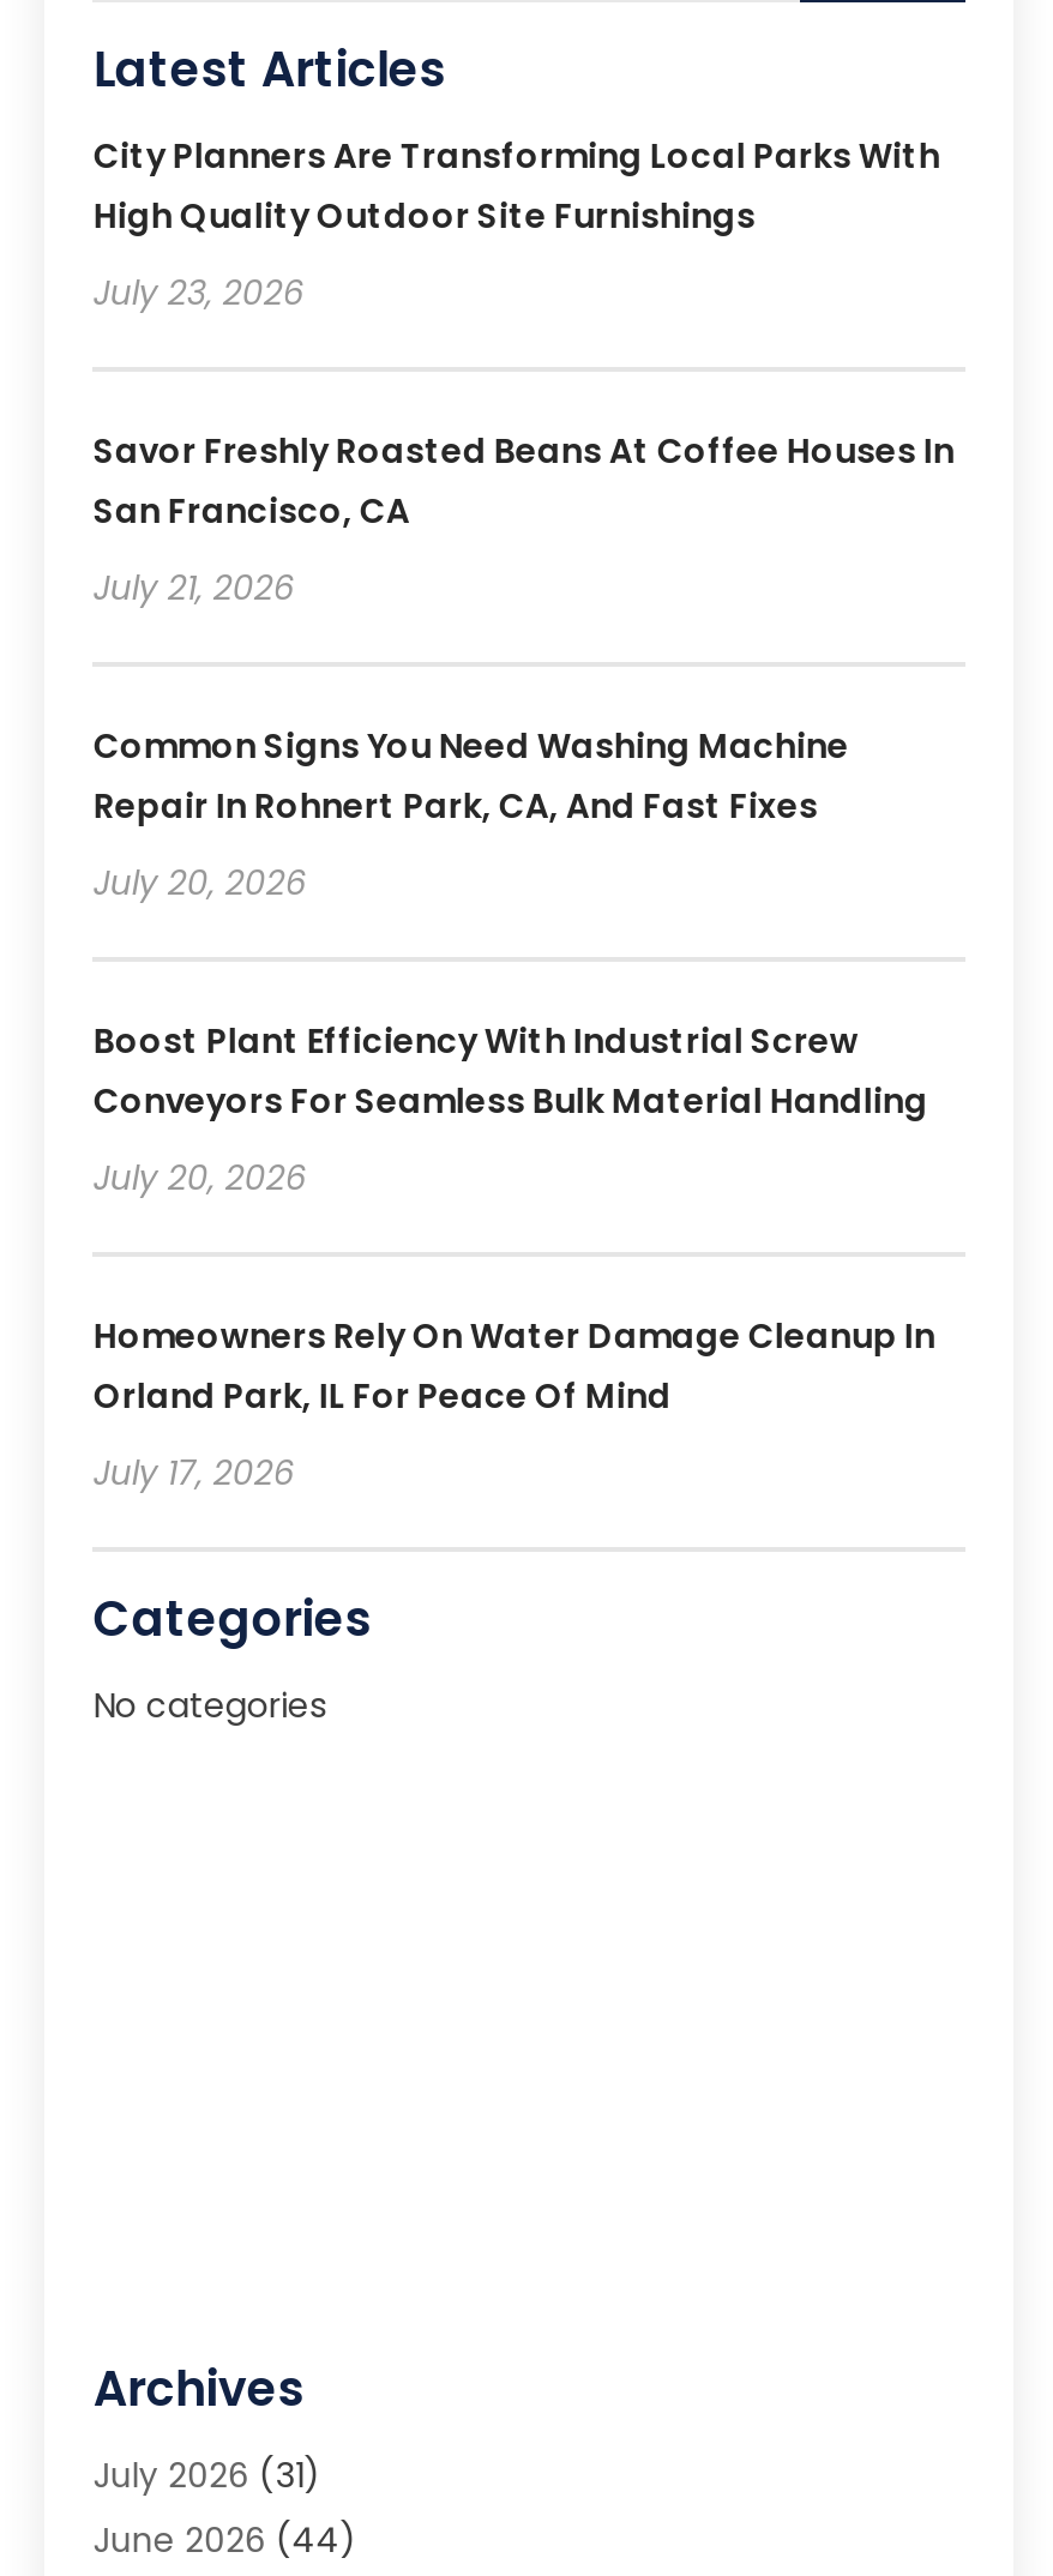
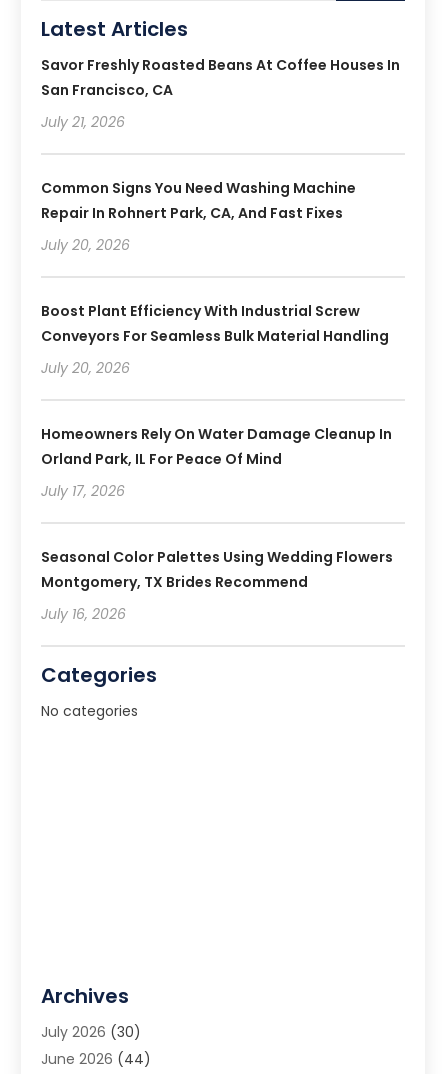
- City Planners Are Transforming Local Parks With
- High Quality Outdoor Site Furnishings
- July 23, 2026

moved up: Savor Freshly Roasted Beans At Coffee Houses In | San Francisco, CA | July 21, 2026 | ... | Orland Park, IL For Peace Of Mind | July 17, 2026

+ Seasonal Color Palettes Using Wedding Flowers
+ Montgomery, TX Brides Recommend
+ July 16, 2026

- July 2026 (31)
+ July 2026 (30)
